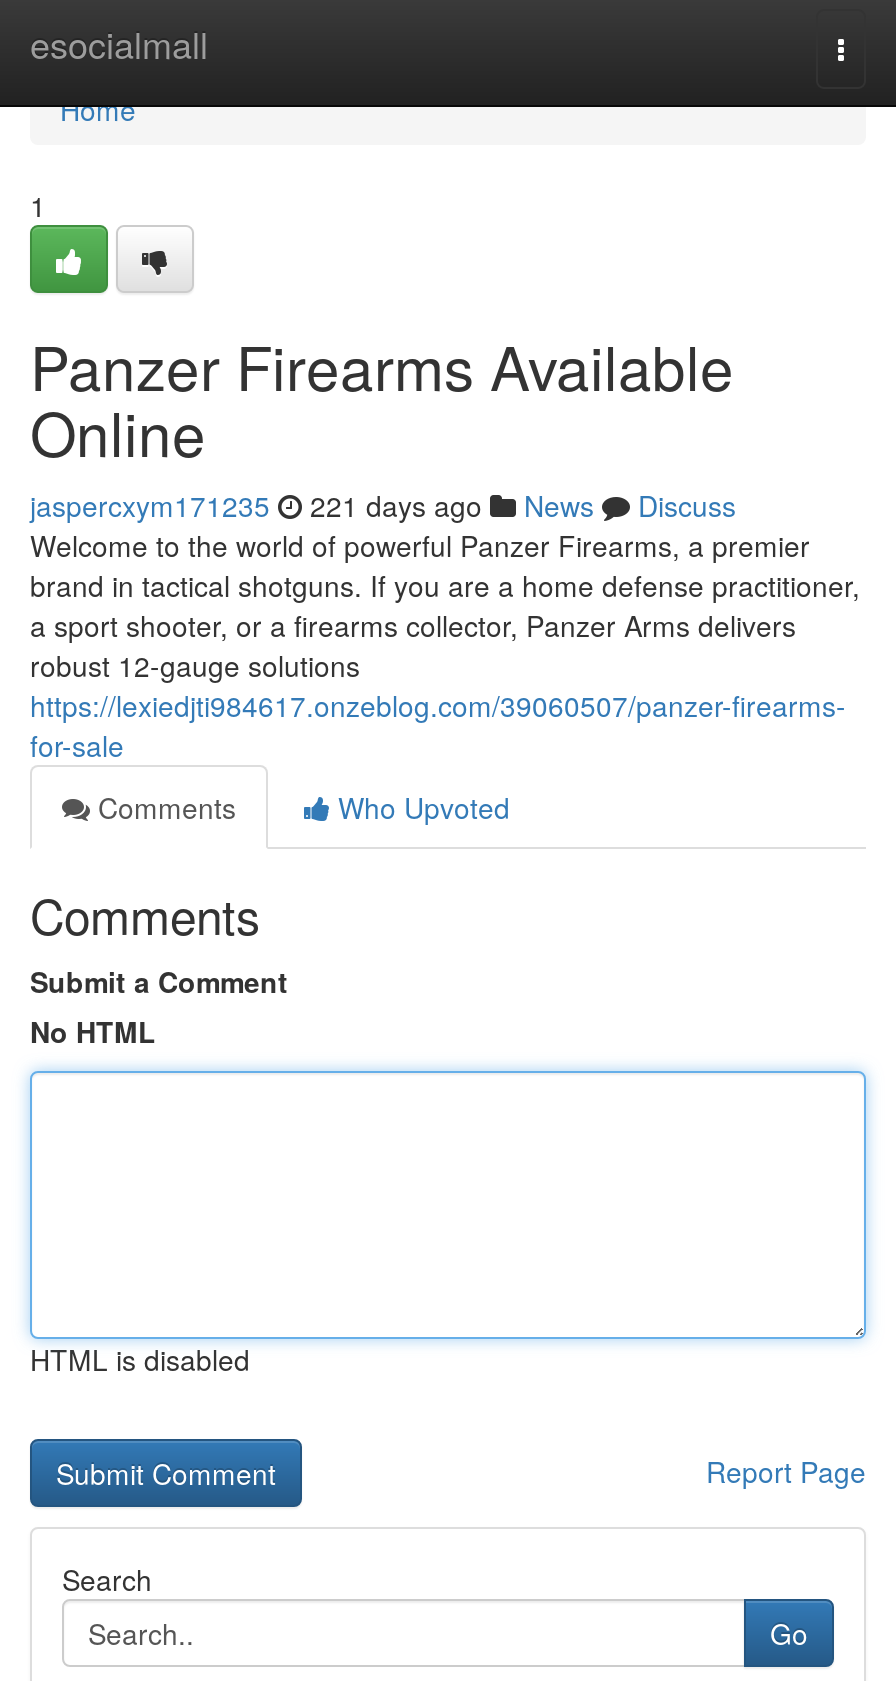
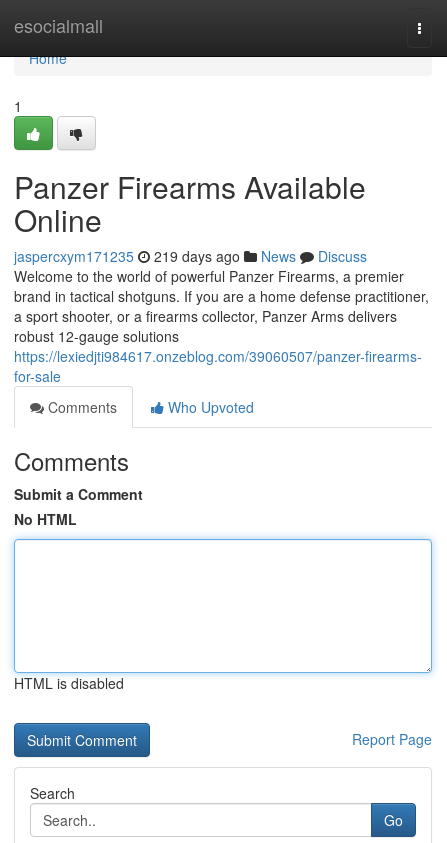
- jaspercxym171235 221 days ago News Discuss
+ jaspercxym171235 219 days ago News Discuss
